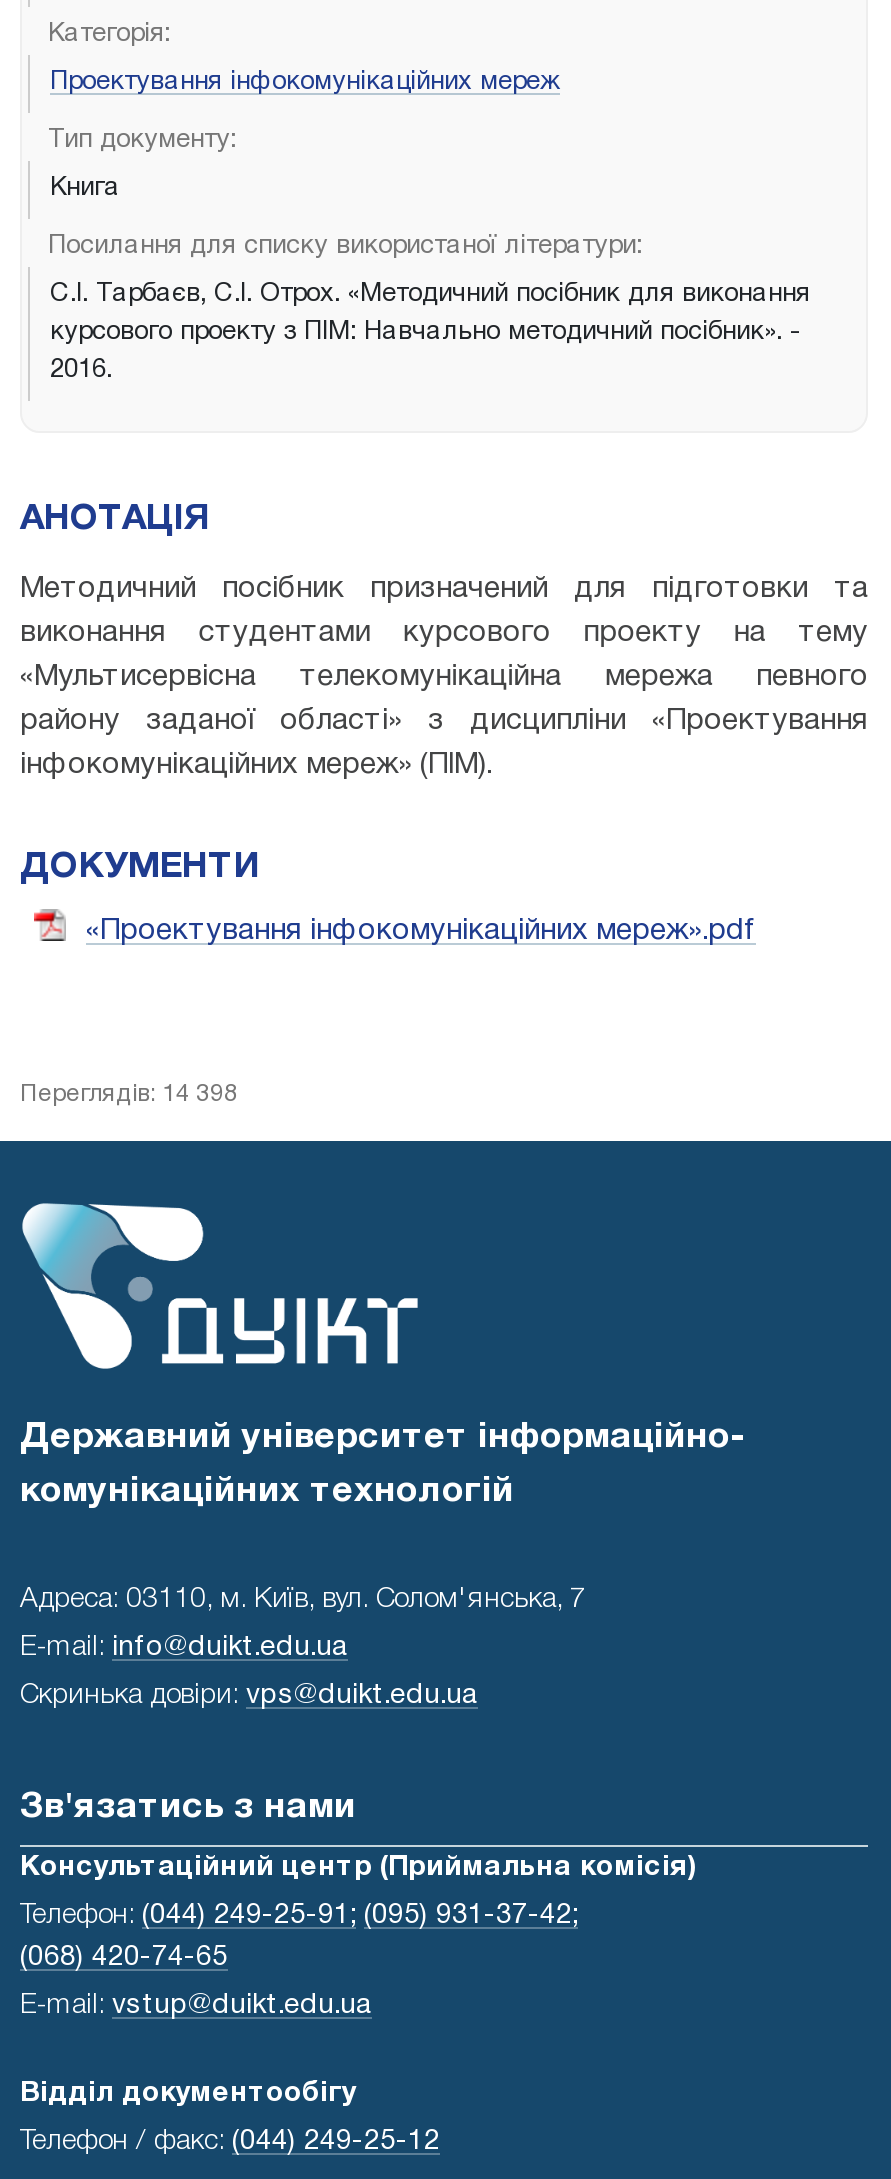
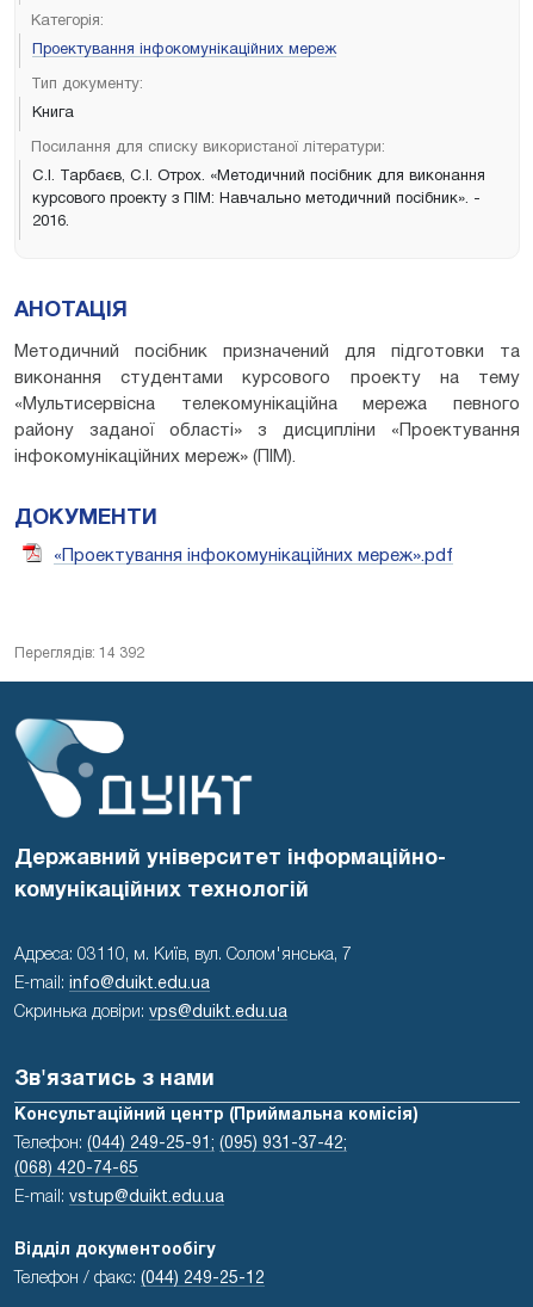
- Переглядів: 14 398
+ Переглядів: 14 392
